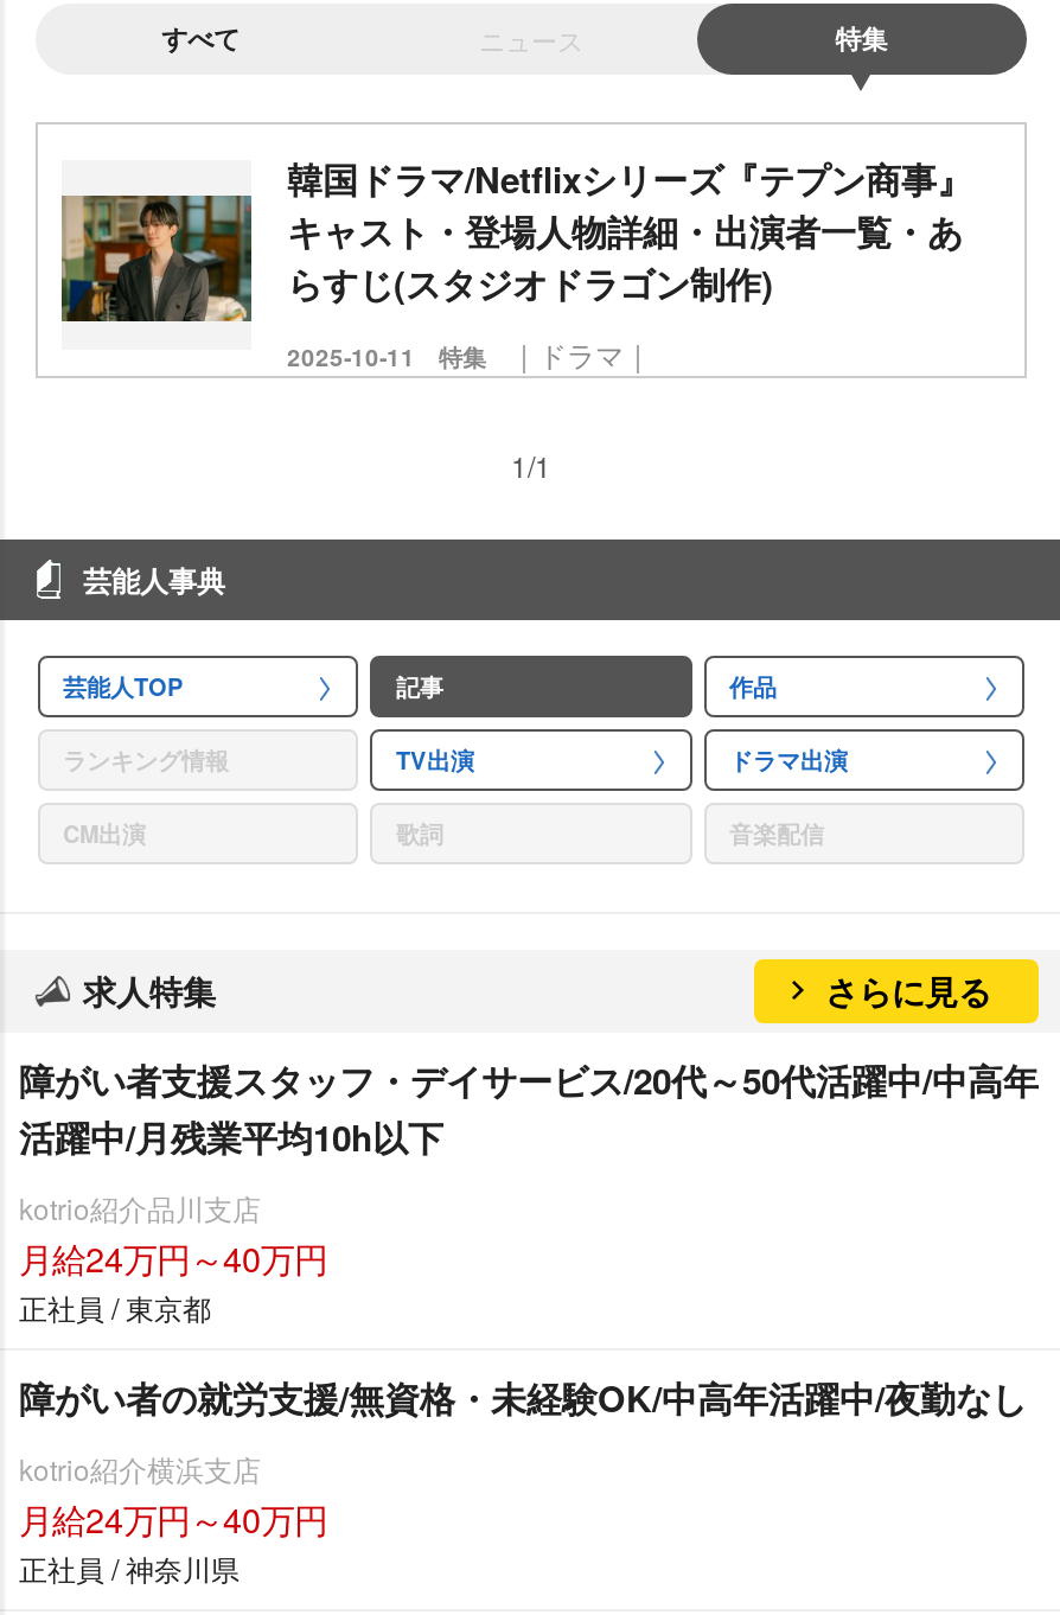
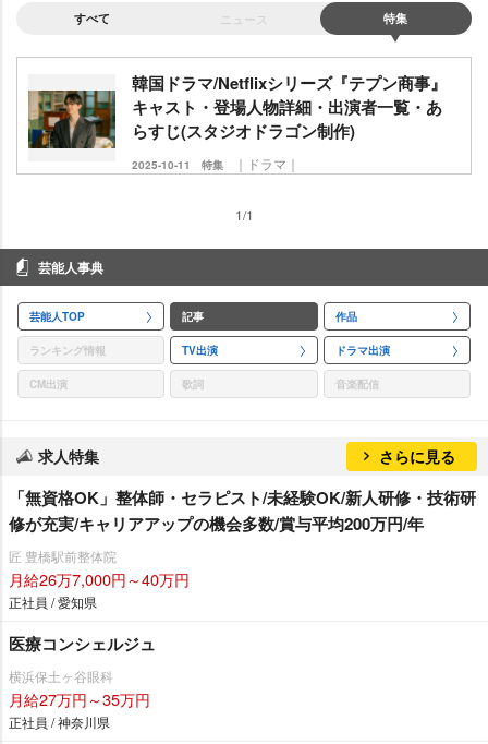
- 障がい者支援スタッフ・デイサービス/20代～50代活躍中/中高年
- 活躍中/月残業平均10h以下
+ 「無資格OK」整体師・セラピスト/未経験OK/新人研修・技術研
+ 修が充実/キャリアアップの機会多数/賞与平均200万円/年

- kotrio紹介品川支店
- 月給24万円～40万円
- 正社員 / 東京都
+ 匠 豊橋駅前整体院
+ 月給26万7,000円～40万円
+ 正社員 / 愛知県

- 障がい者の就労支援/無資格・未経験OK/中高年活躍中/夜勤なし
+ 医療コンシェルジュ

- kotrio紹介横浜支店
- 月給24万円～40万円
+ 横浜保土ヶ谷眼科
+ 月給27万円～35万円
